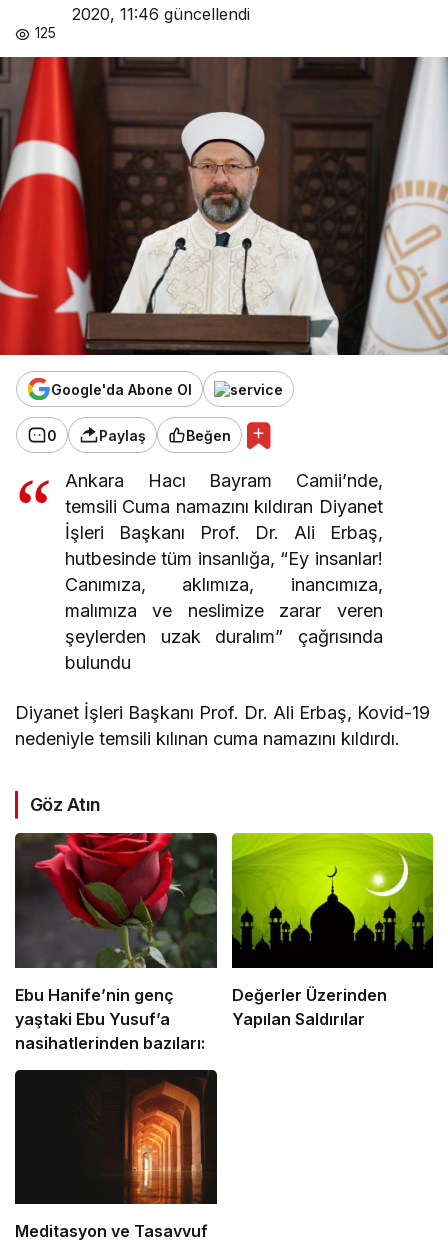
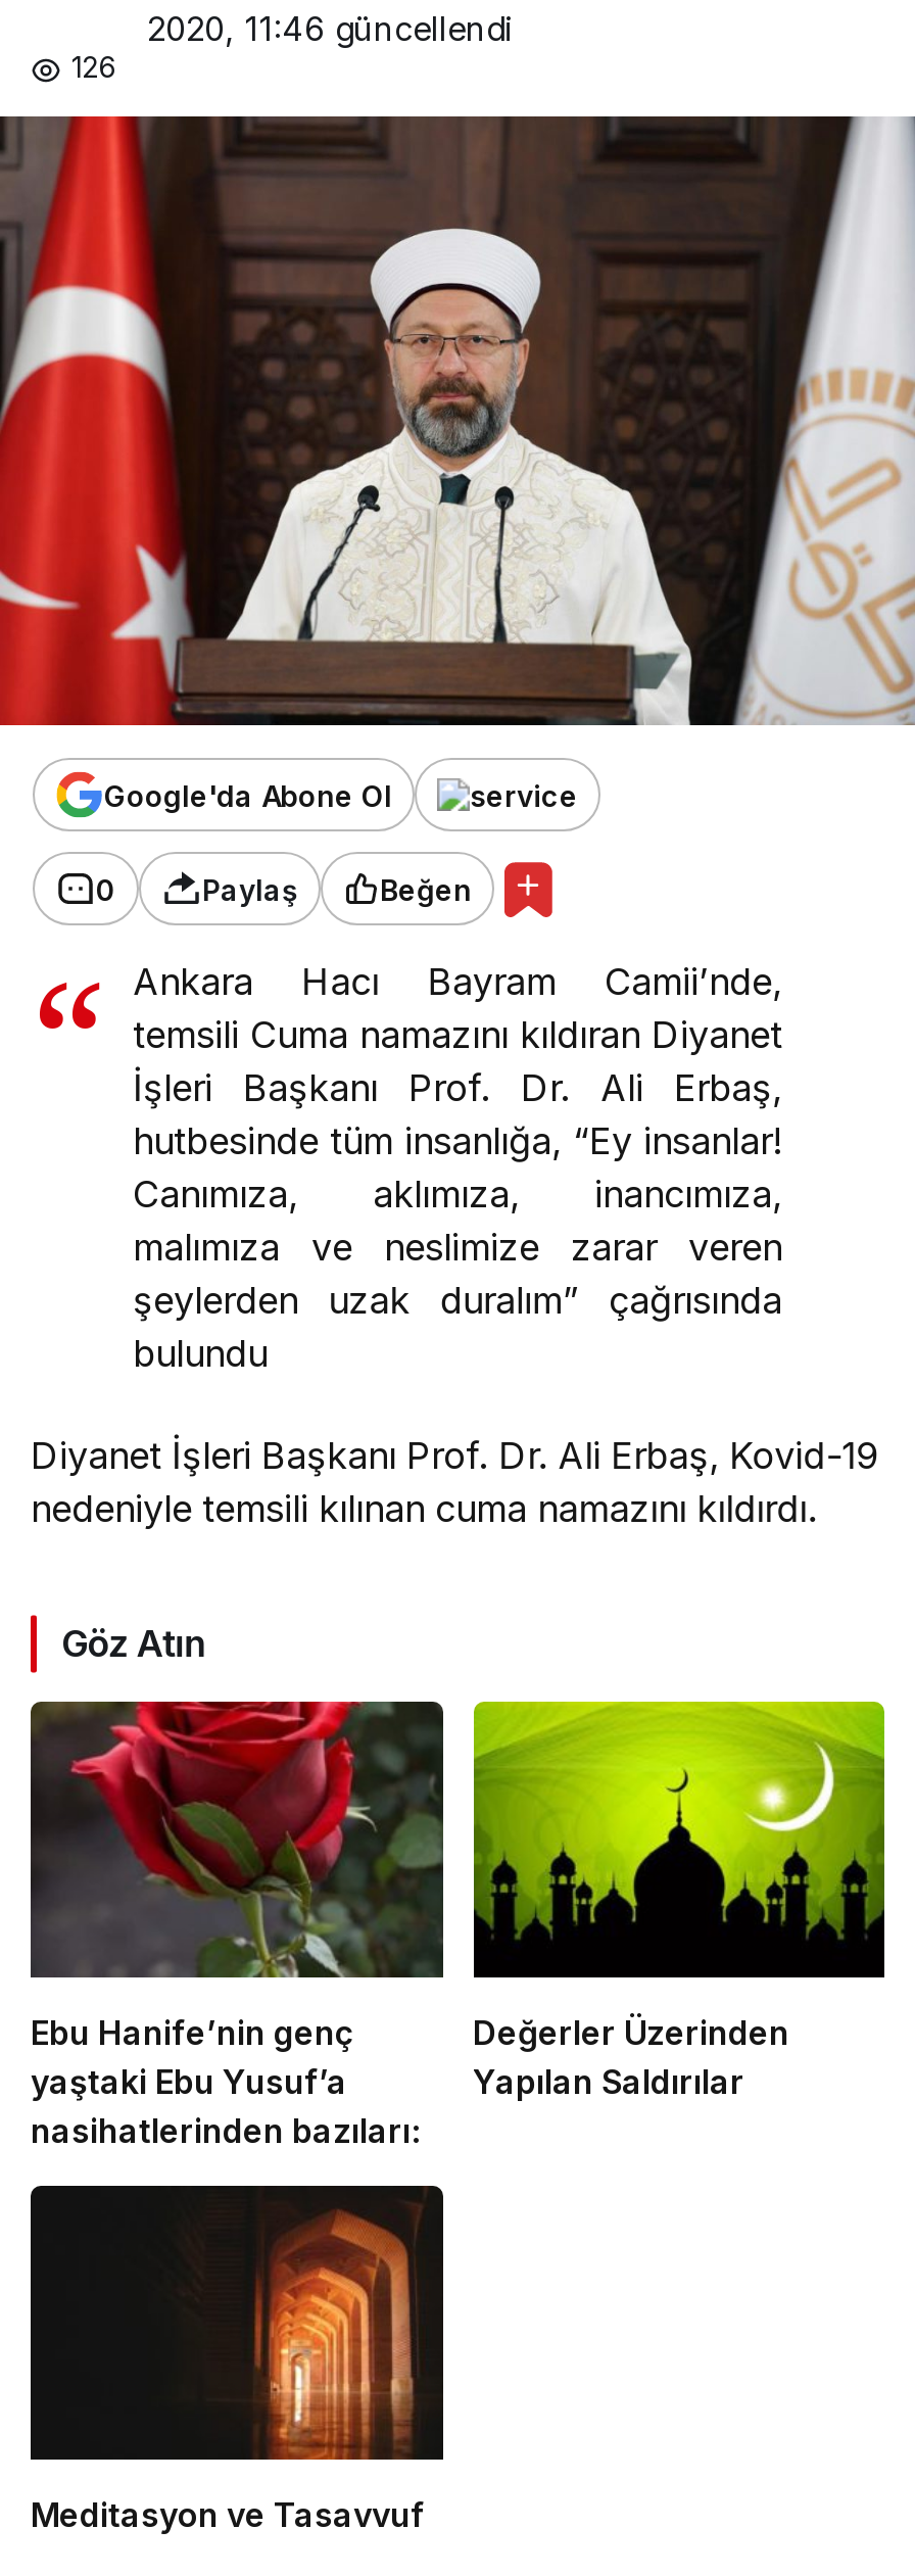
- 125
+ 126
